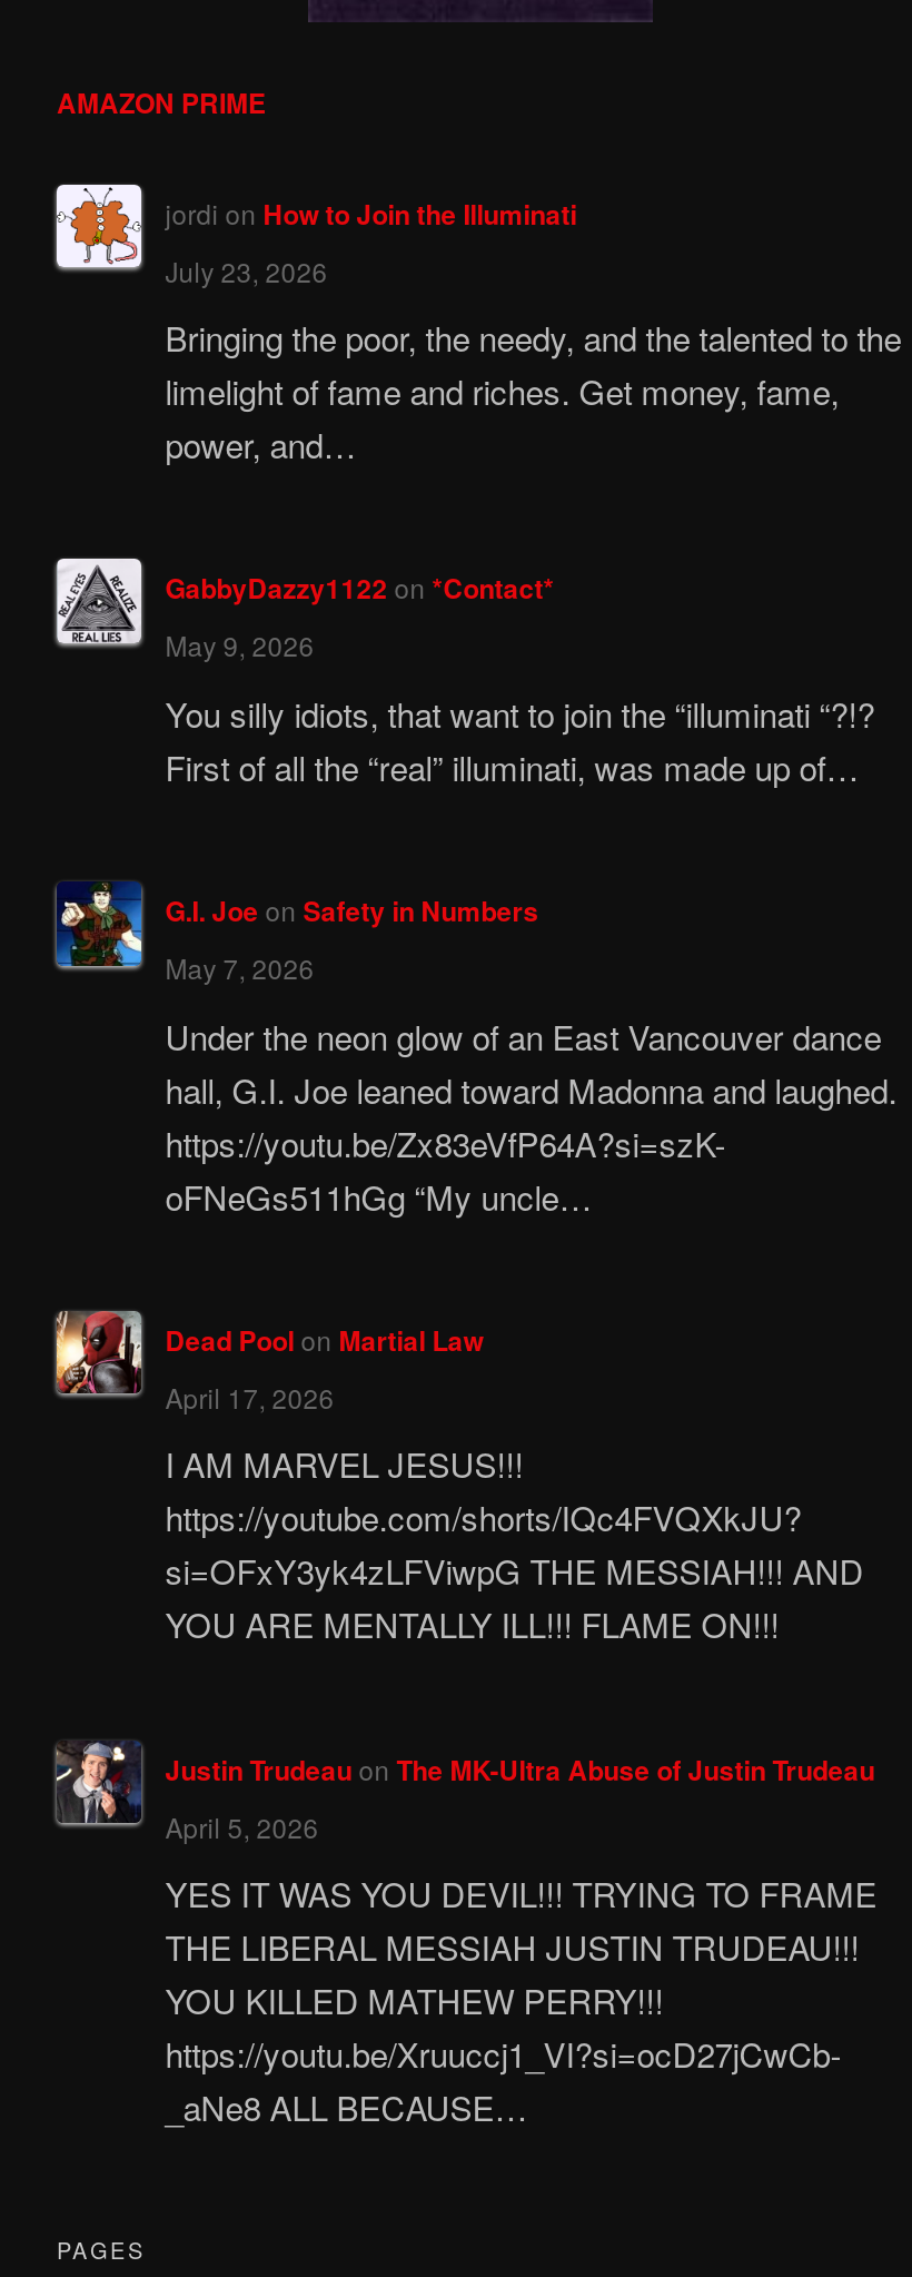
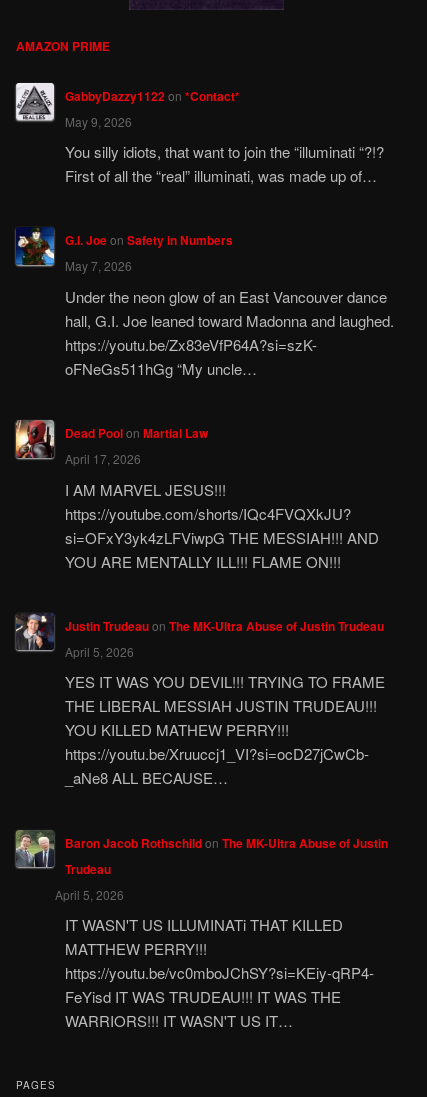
- [image]
- jordi on How to Join the Illuminati
- July 23, 2026
- Bringing the poor, the needy, and the talented to the
- limelight of fame and riches. Get money, fame,
- power, and…

moved up: [image] | GabbyDazzy1122 on *Contact* | May 9, 2026 | ... | https://youtu.be/Xruuccj1_VI?si=ocD27jCwCb- | _aNe8 ALL BECAUSE…

+ [image]
+ Baron Jacob Rothschildon The MK-Ultra Abuse of Justin
+ Trudeau
+ April 5, 2026
+ IT WASN'T US ILLUMINATi THAT KILLED
+ MATTHEW PERRY!!!
+ https://youtu.be/vc0mboJChSY?si=KEiy-qRP4-
+ FeYisd IT WAS TRUDEAU!!! IT WAS THE
+ WARRIORS!!! IT WASN'T US IT…
